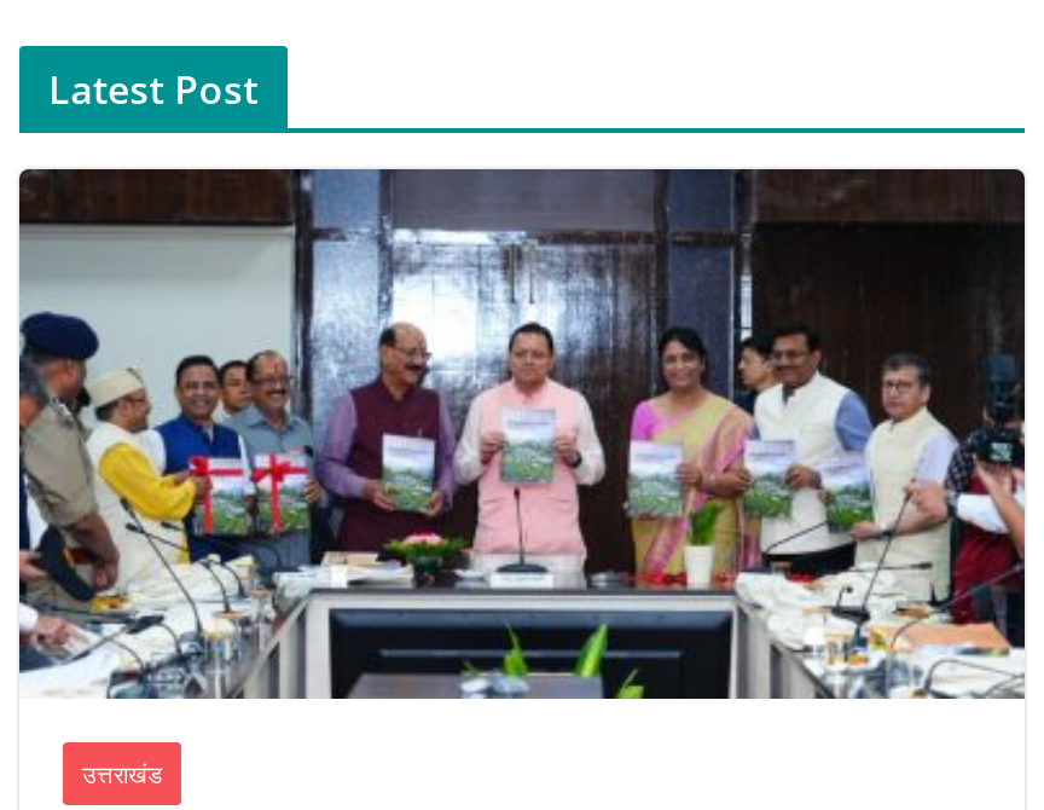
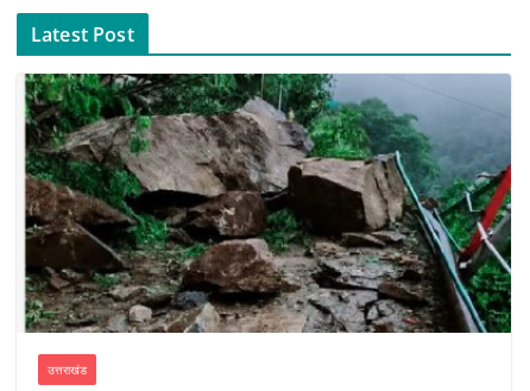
- [image]
+ [image]
